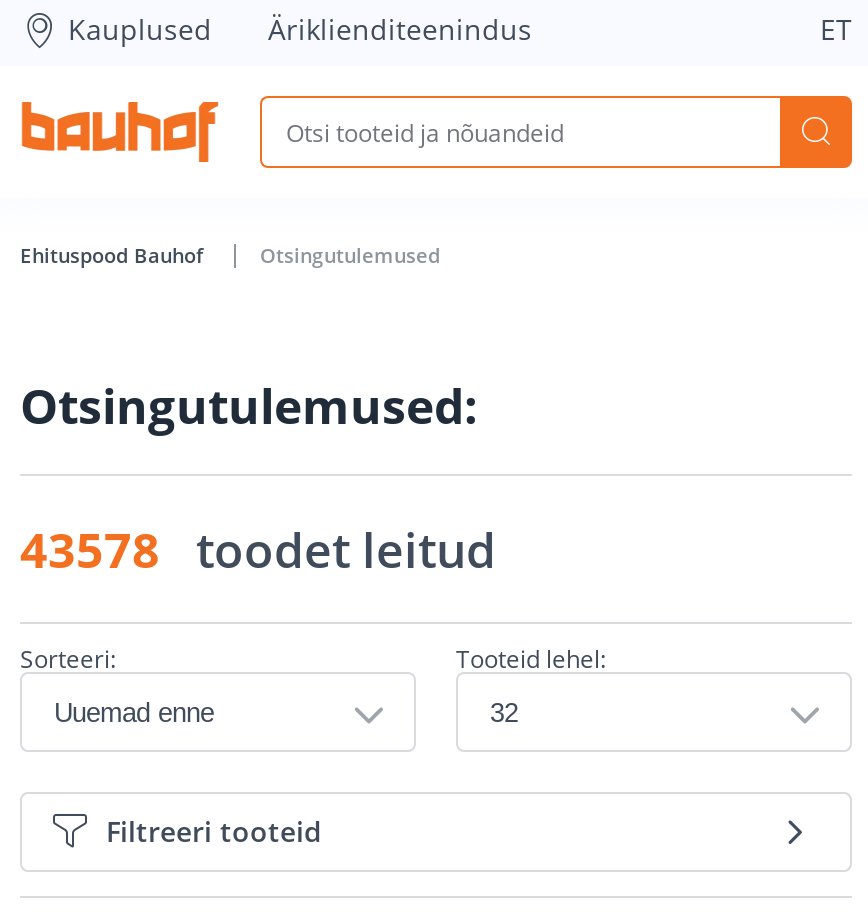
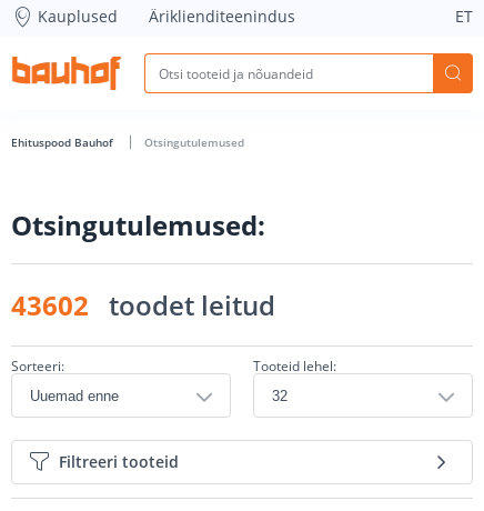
- 43578 toodet leitud
+ 43602 toodet leitud
